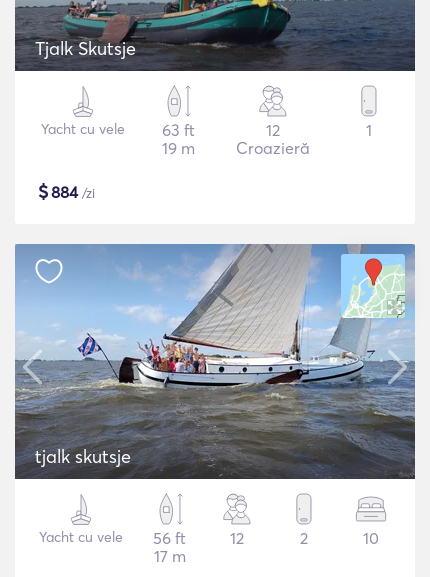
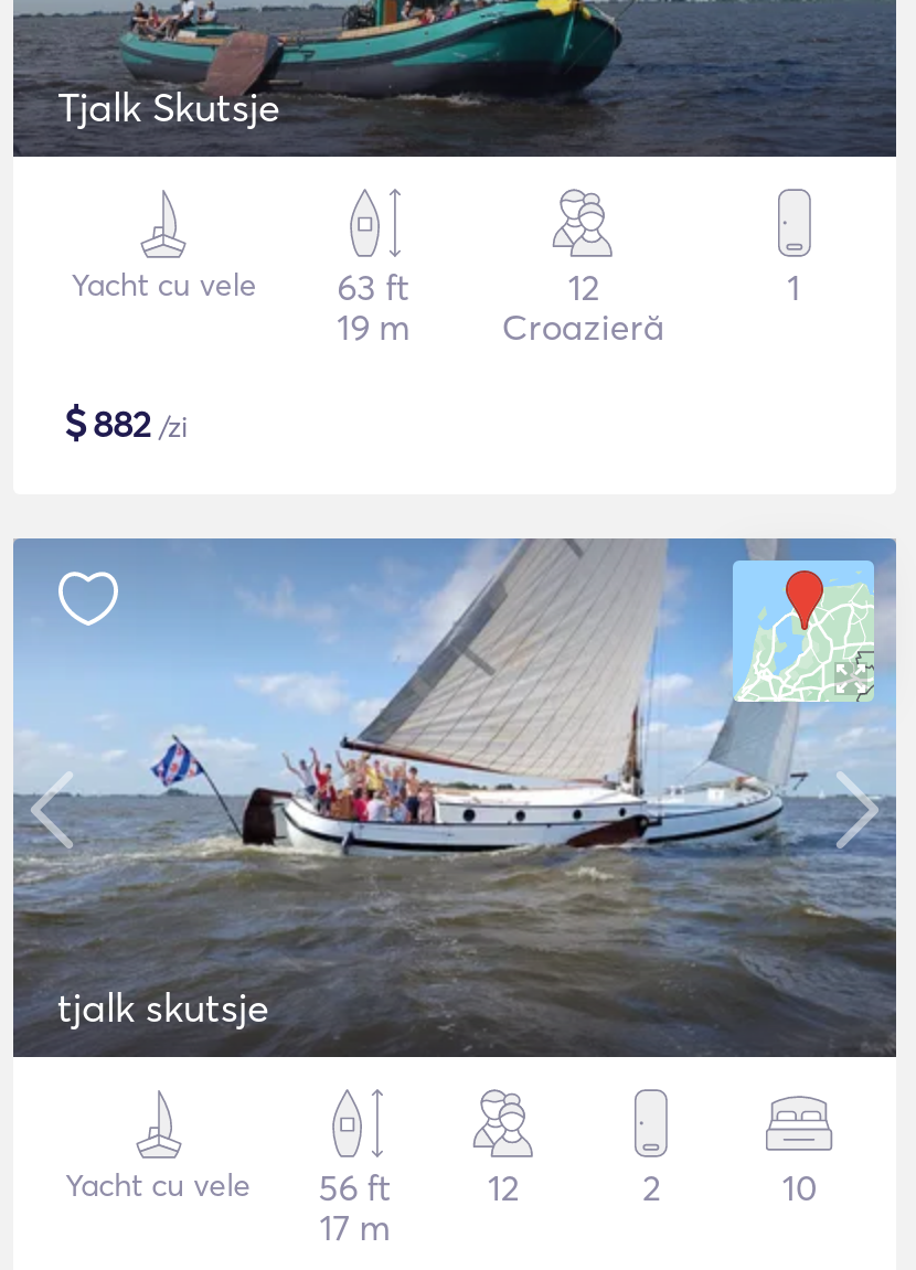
- $884 /zi
+ $882 /zi
